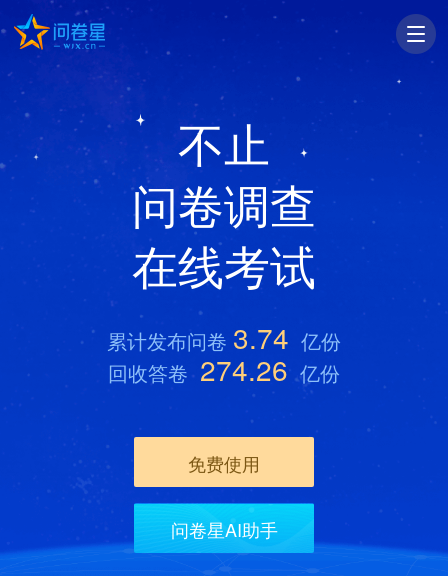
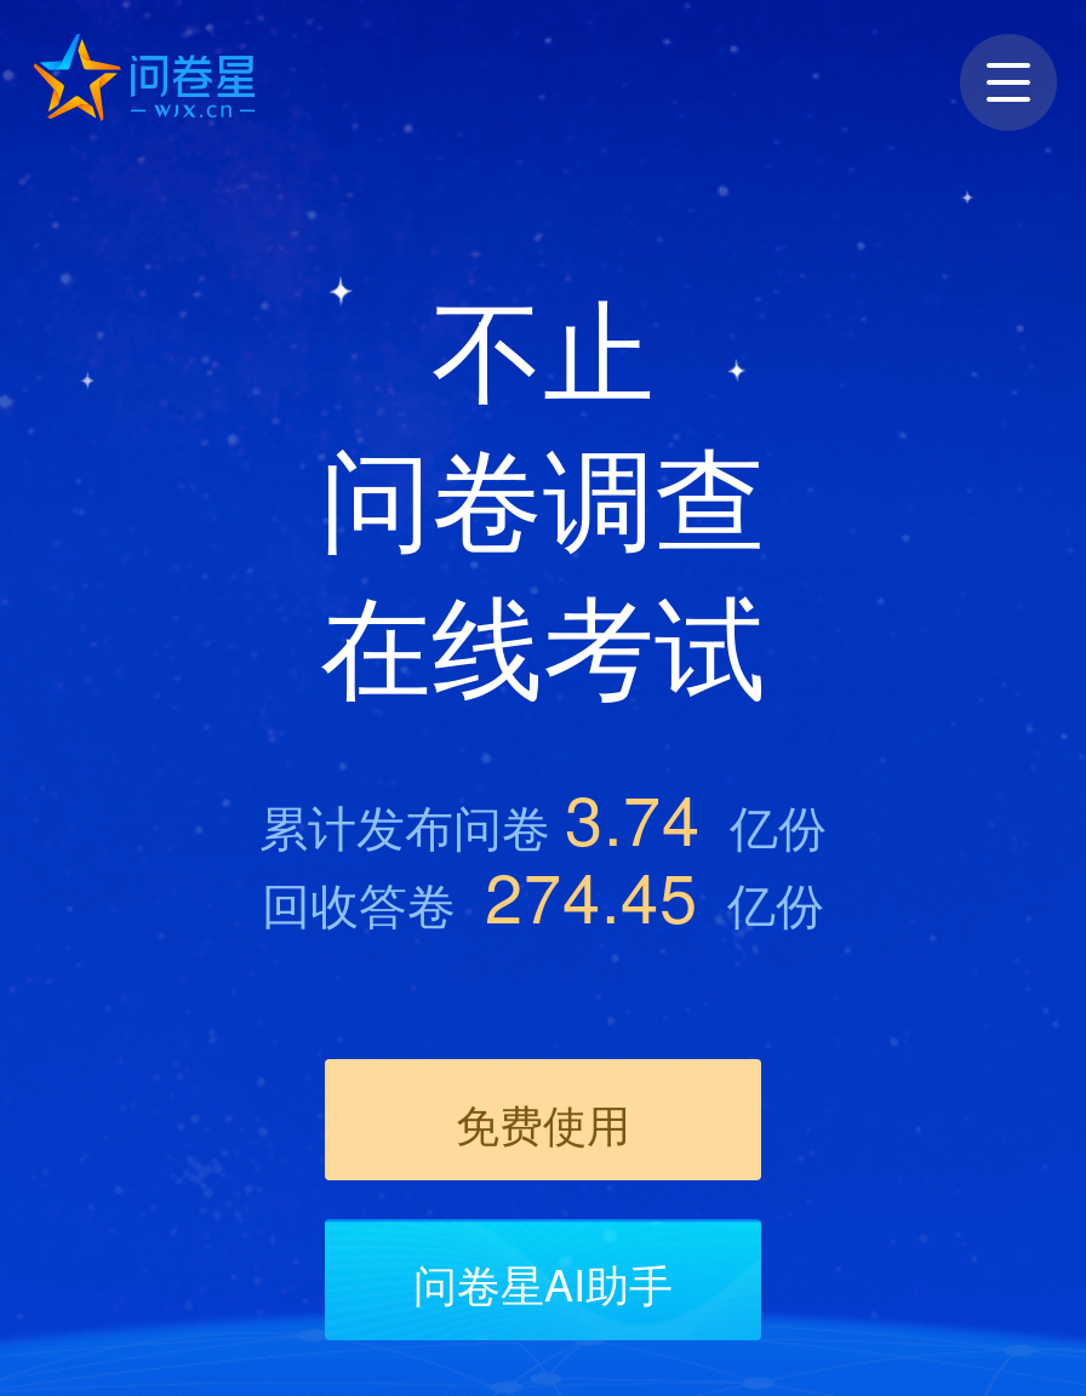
- 回收答卷 274.26 亿份
+ 回收答卷 274.45 亿份
